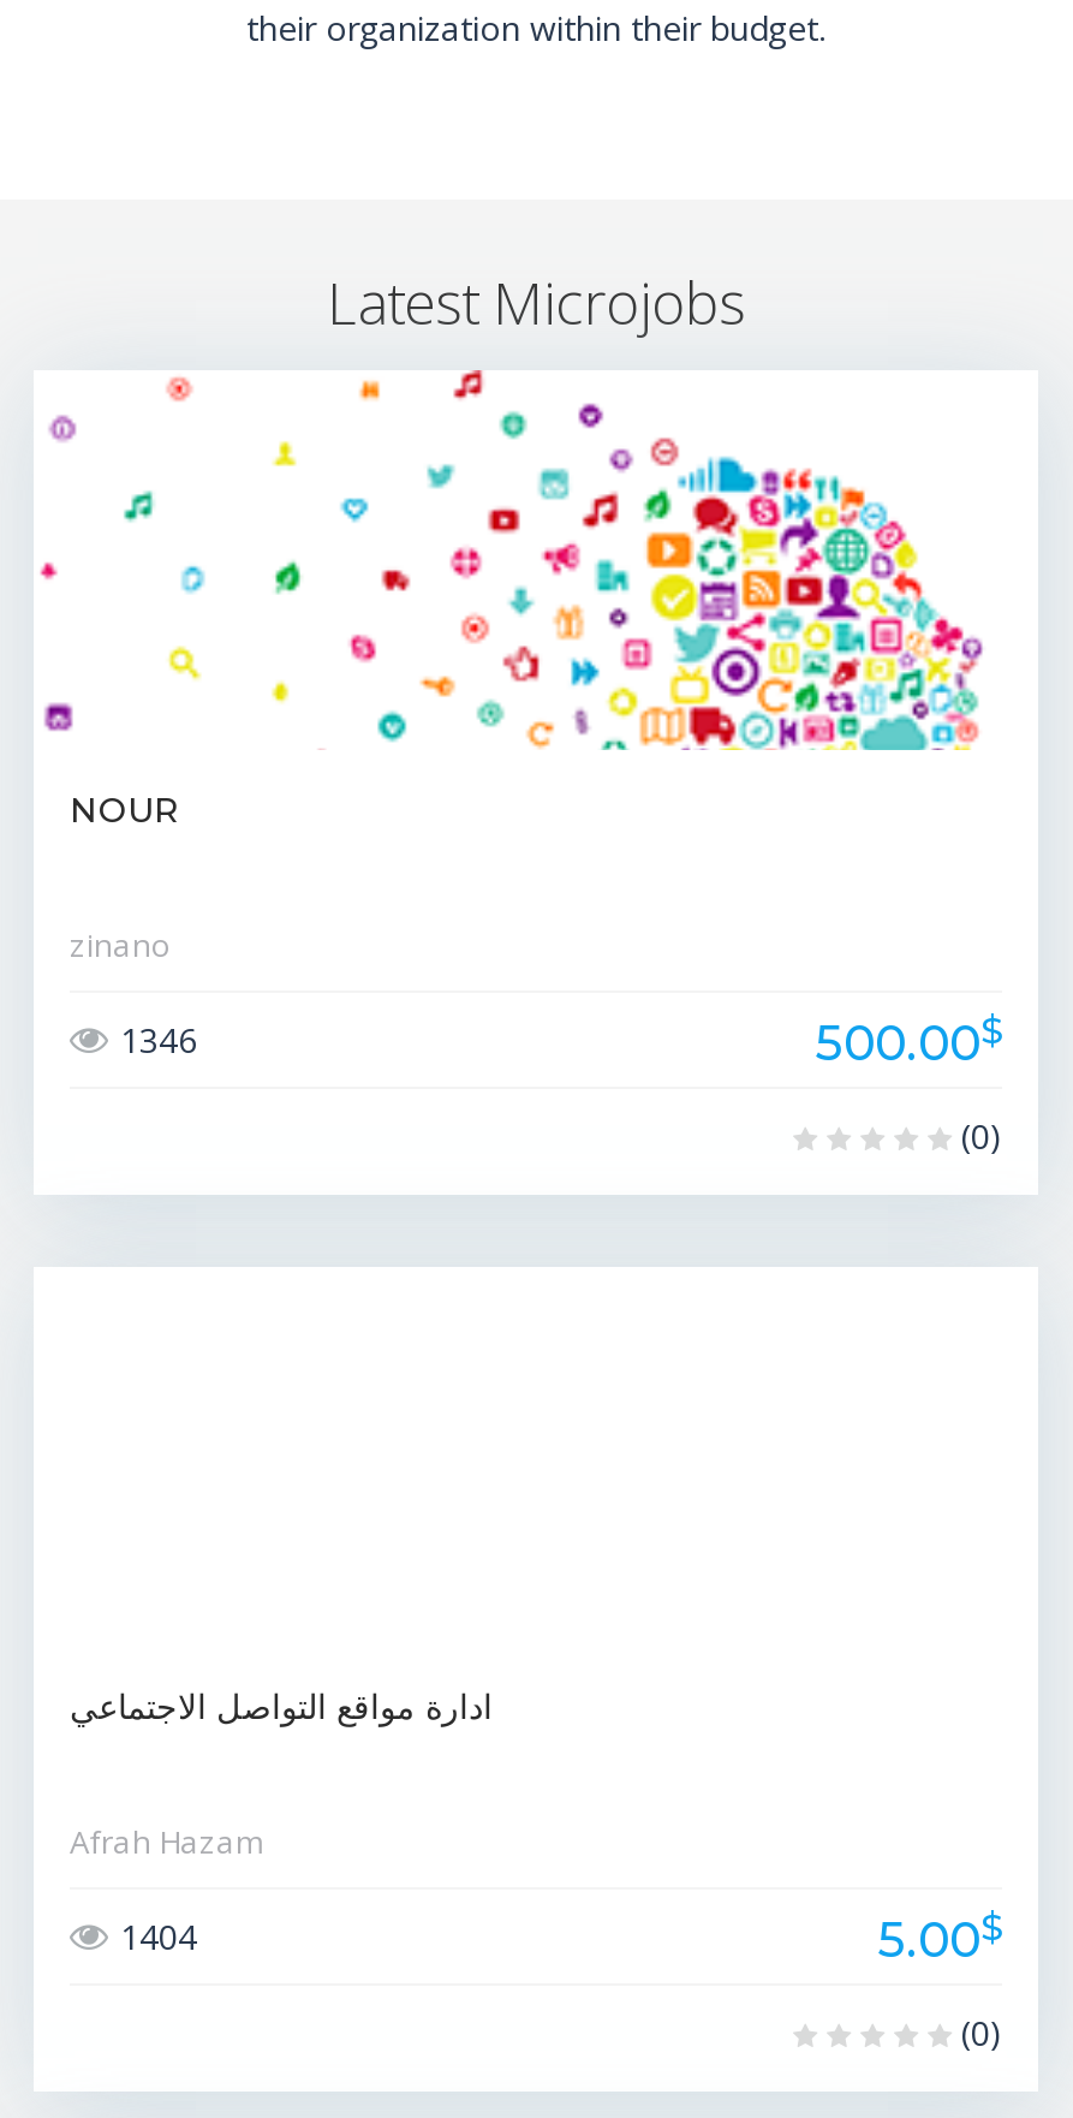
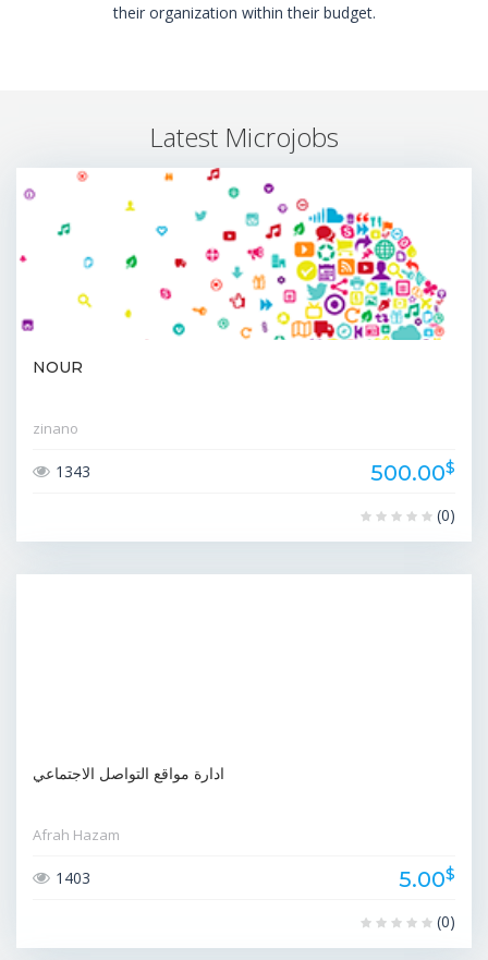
- 1346
+ 1343

- 1404
+ 1403
